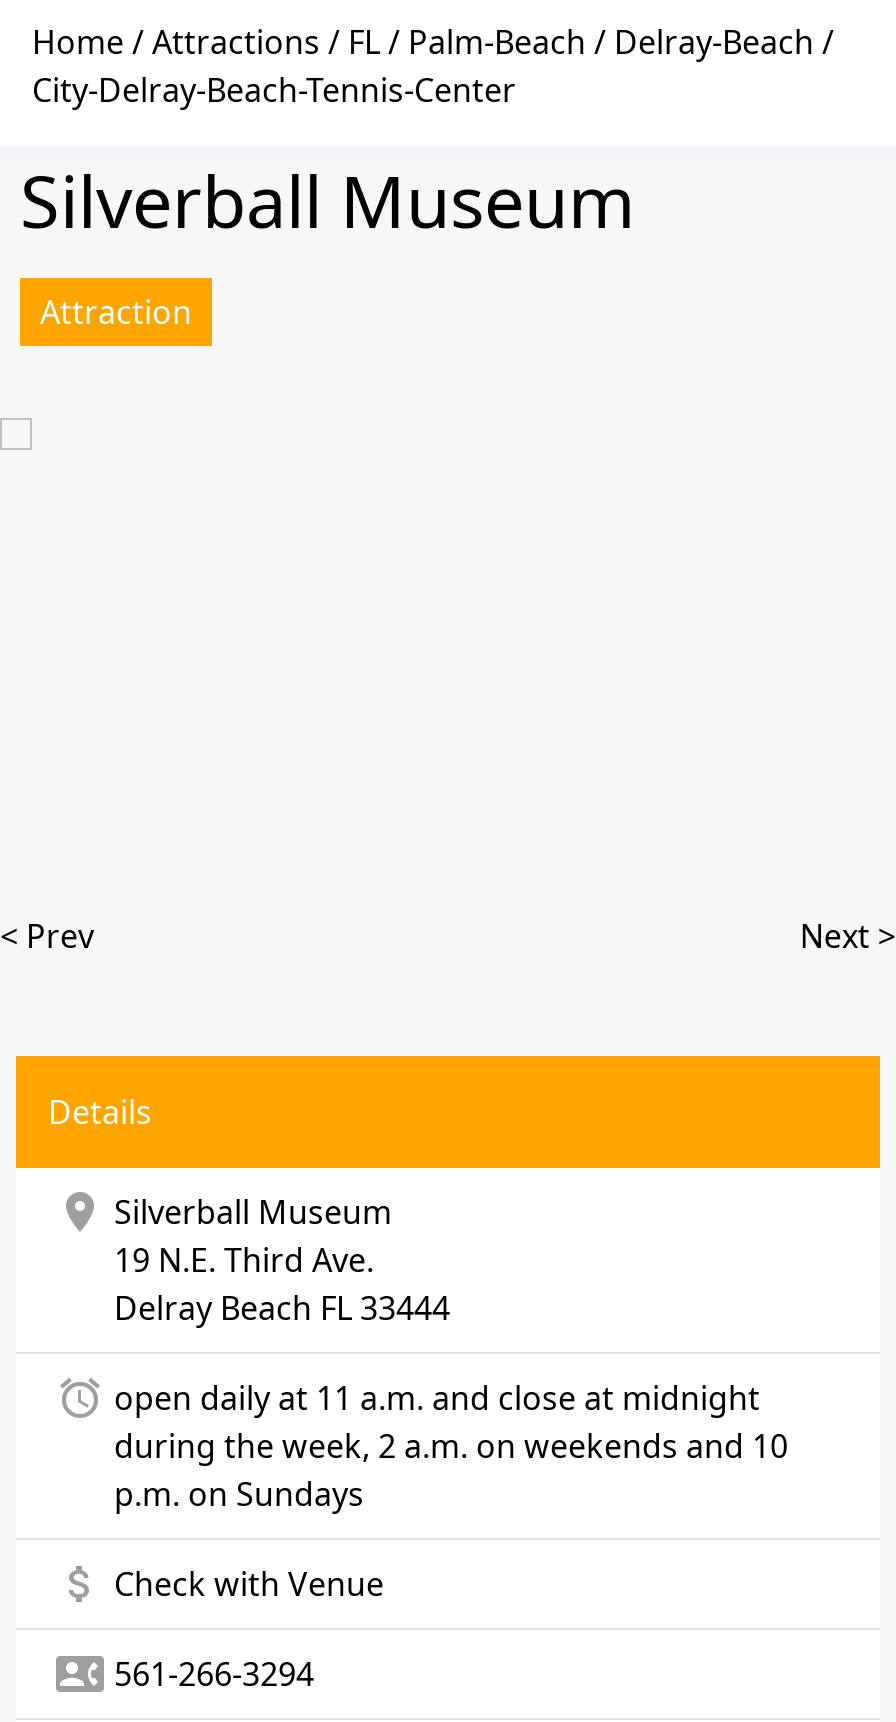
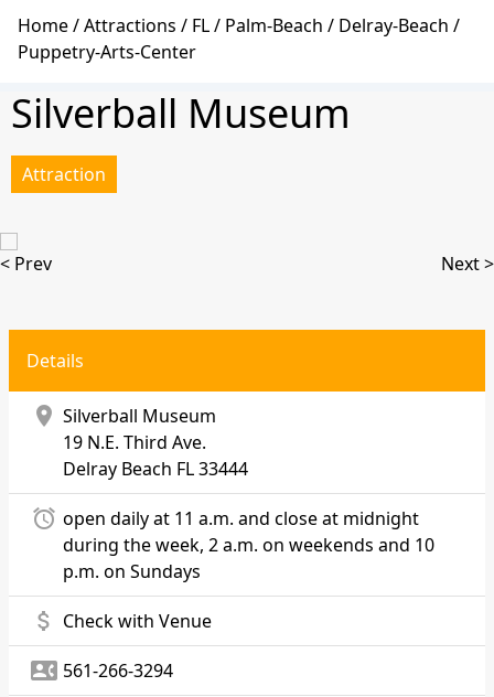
- City-Delray-Beach-Tennis-Center
+ Puppetry-Arts-Center
